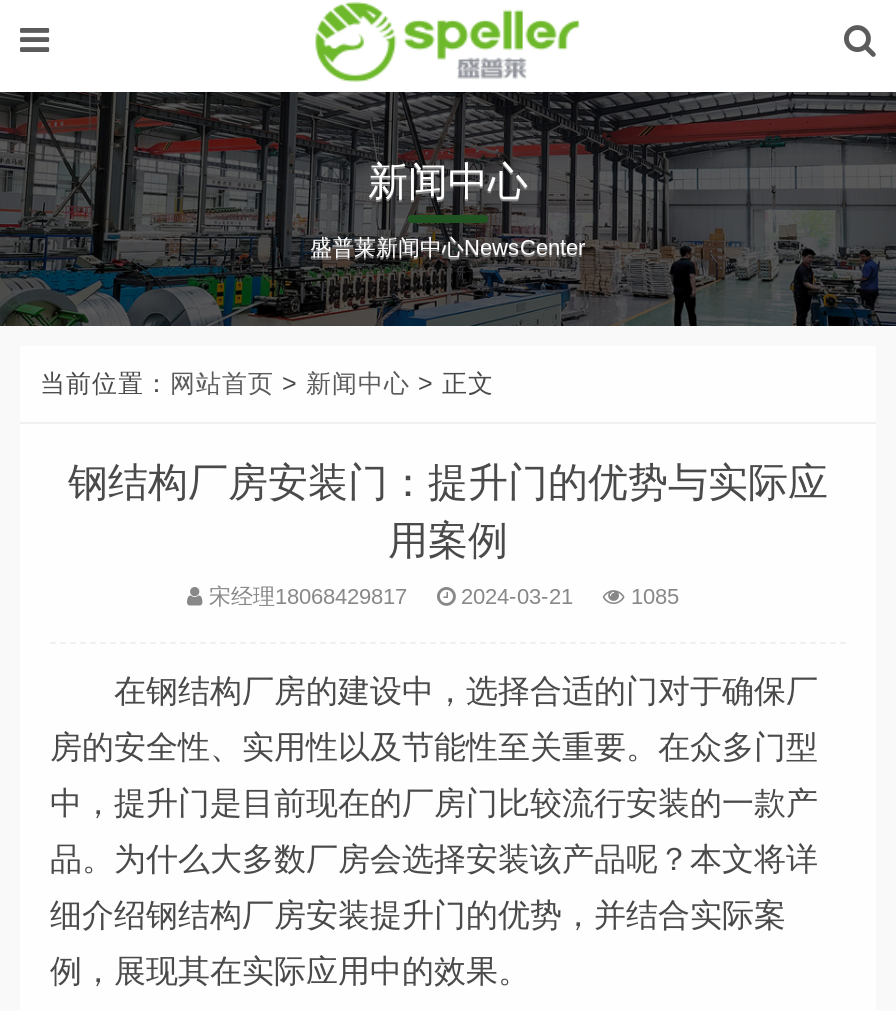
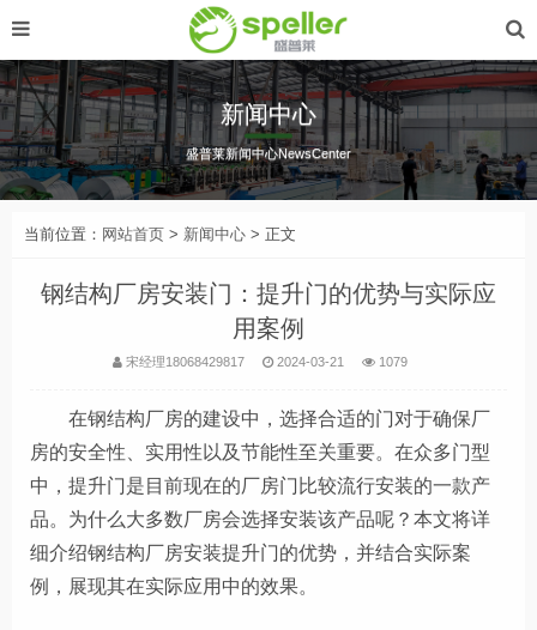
- 1085
+ 1079
